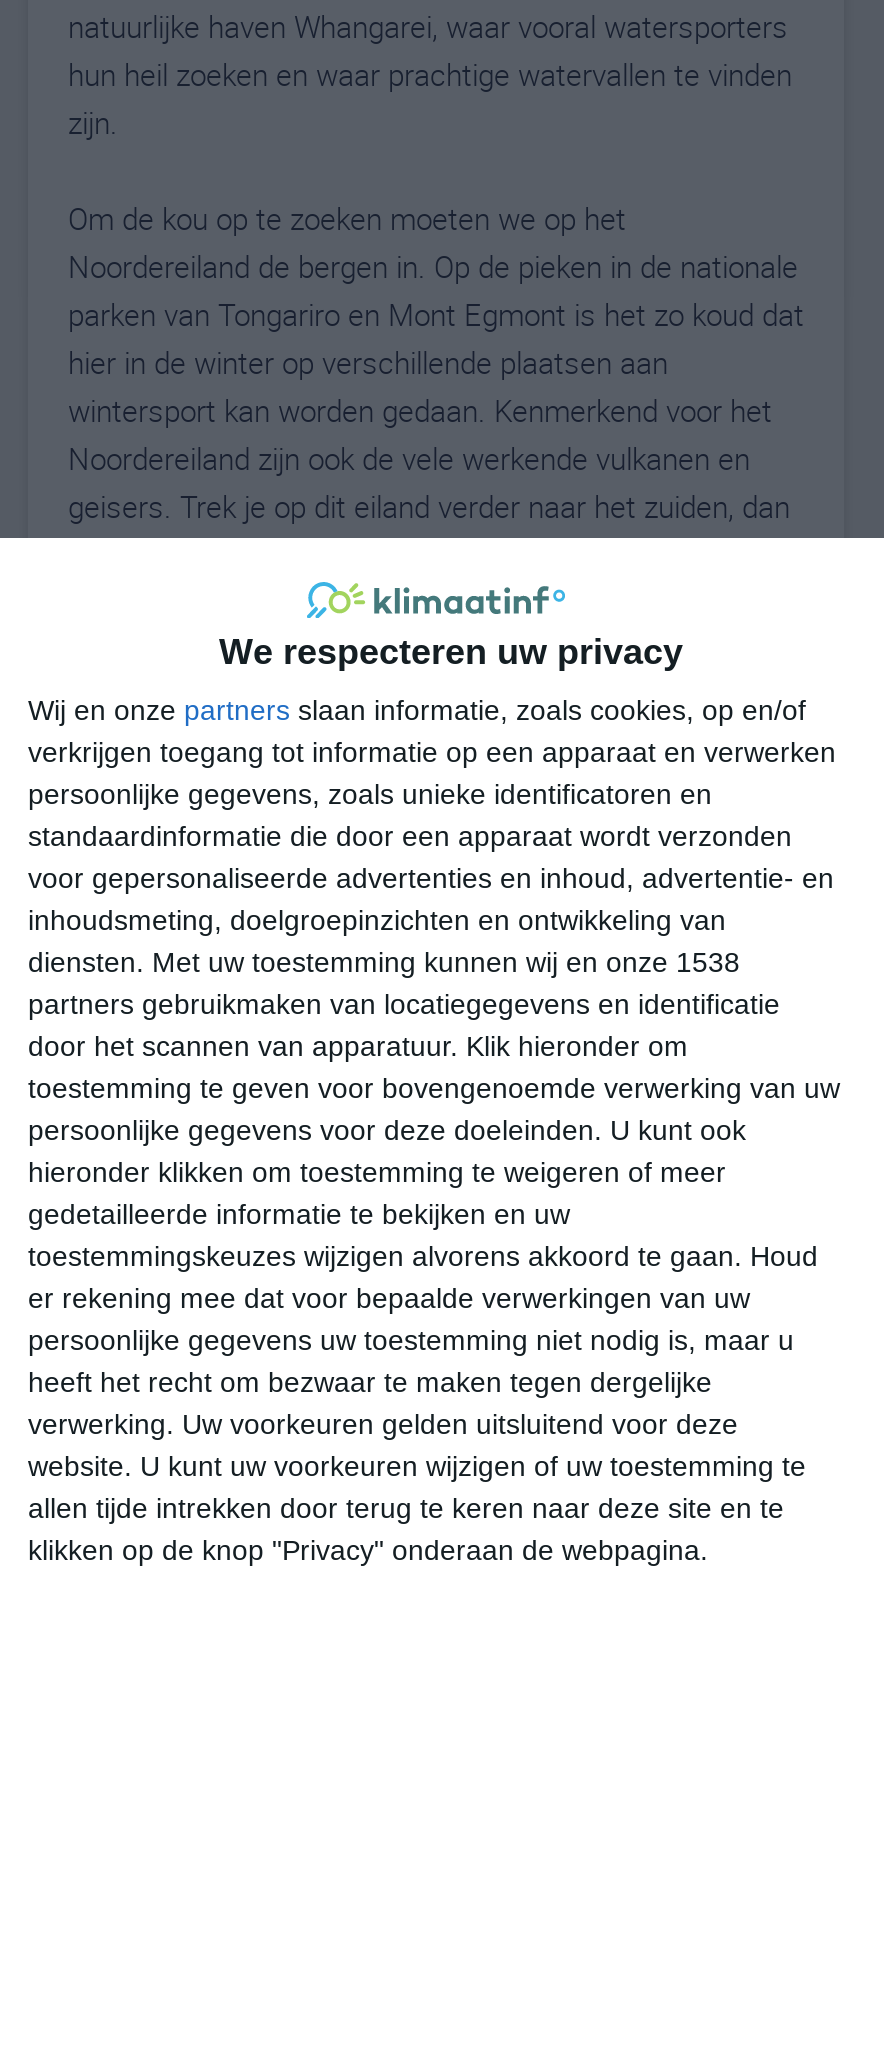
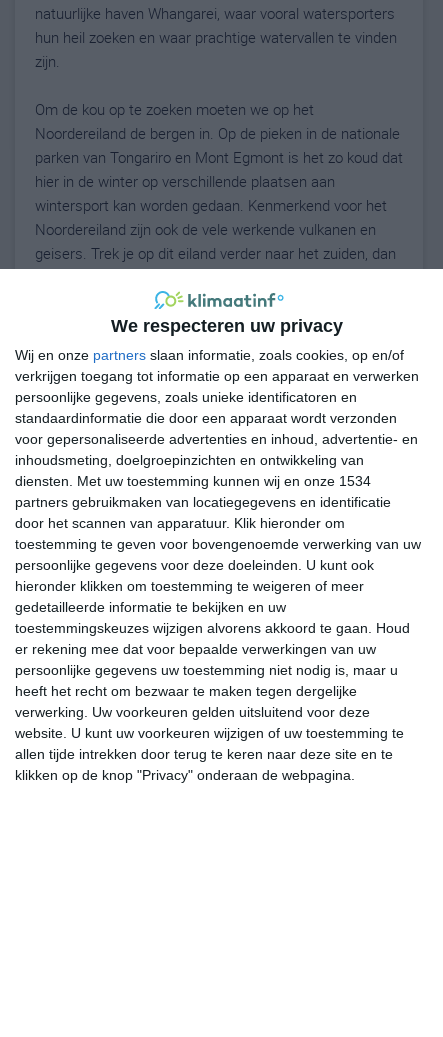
- diensten. Met uw toestemming kunnen wij en onze 1538
+ diensten. Met uw toestemming kunnen wij en onze 1534
